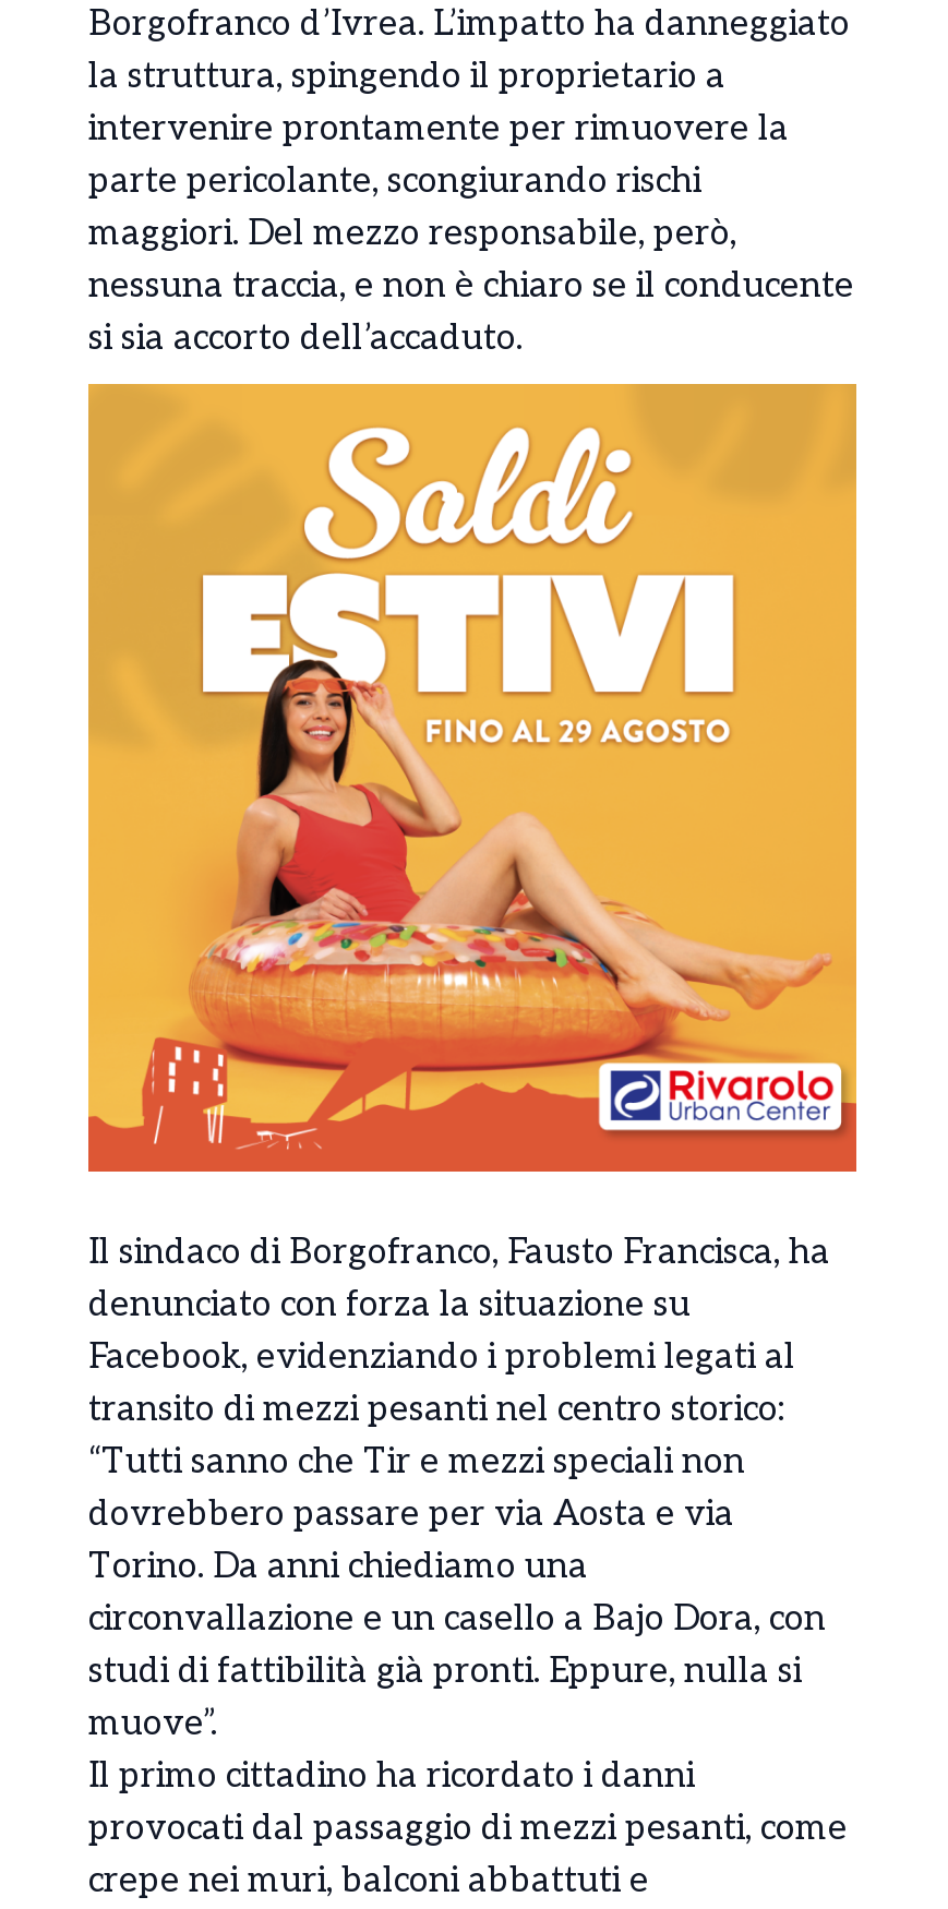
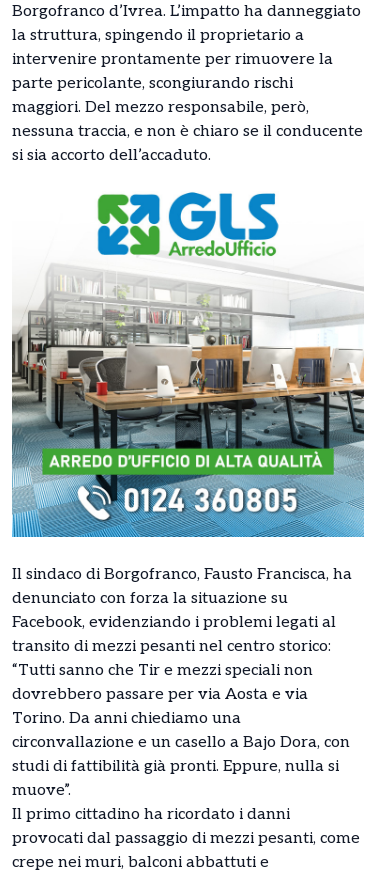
- [image]
+ [image]
